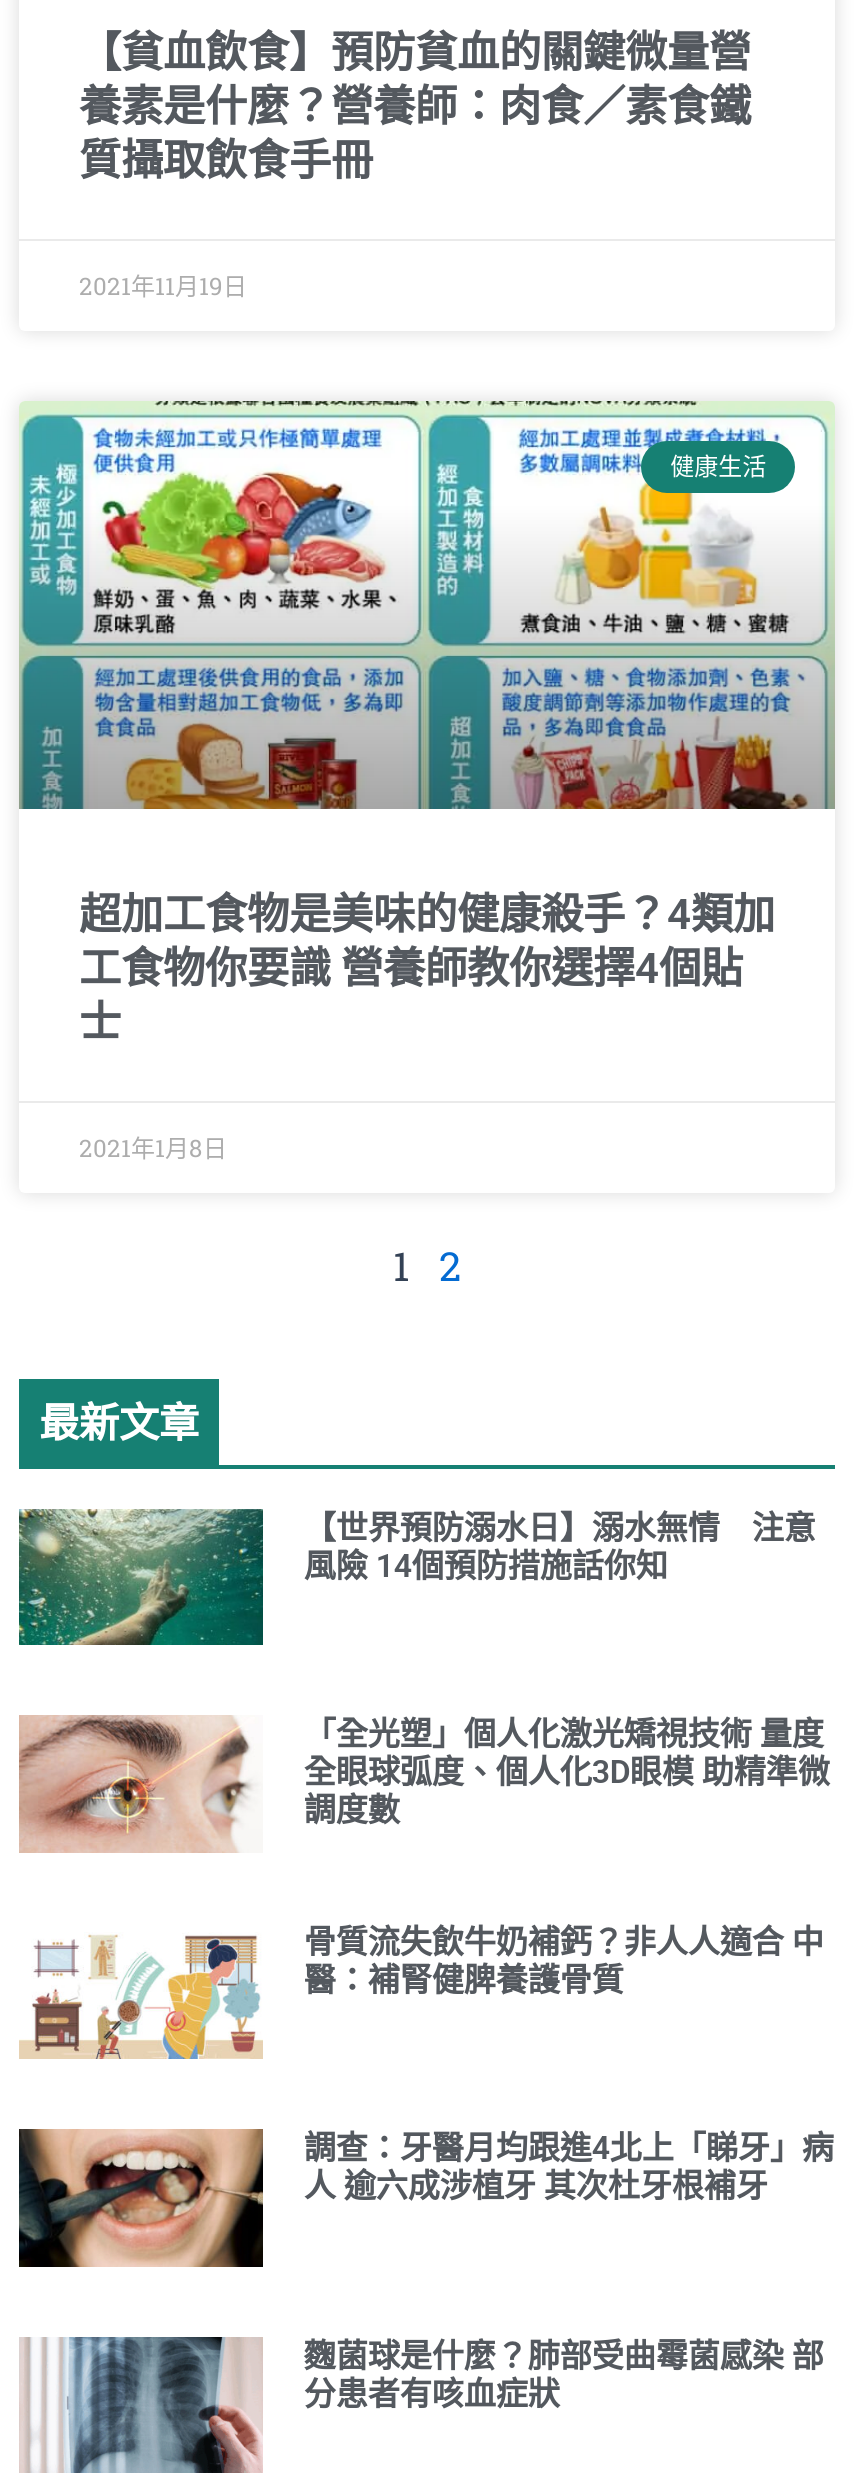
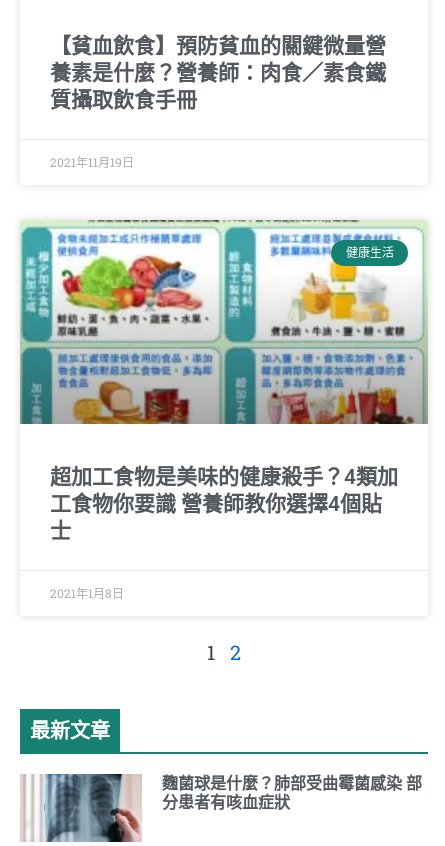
- [image]
- 【世界預防溺水日】溺水無情 注意
- 風險 14個預防措施話你知

- [image]
- 「全光塑」個人化激光矯視技術 量度
- 全眼球弧度、個人化3D眼模 助精準微
- 調度數
- 骨質流失飲牛奶補鈣？非人人適合 中
- 醫：補腎健脾養護骨質

- [image]

- [image]
- 調查：牙醫月均跟進4北上「睇牙」病
- 人 逾六成涉植牙 其次杜牙根補牙
